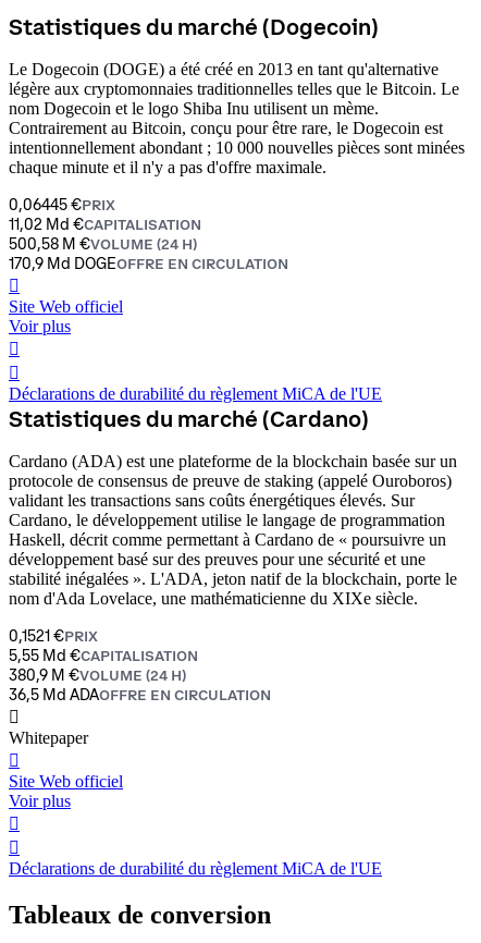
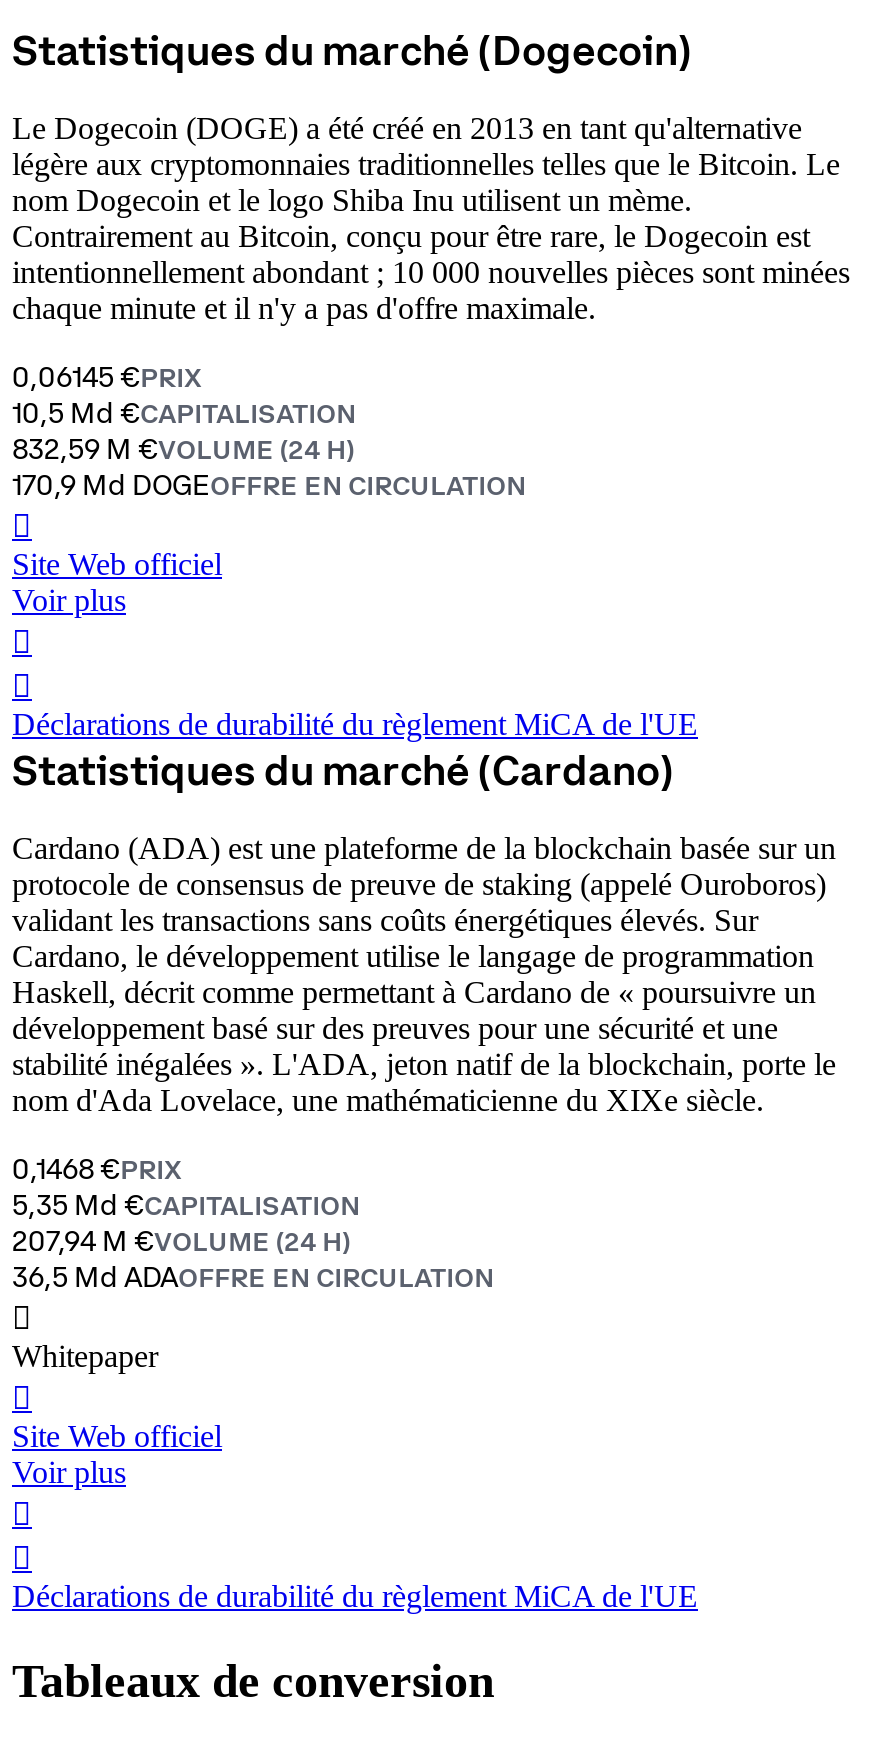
- 0,06445 €PRIX
+ 0,06145 €PRIX

- 11,02 Md €CAPITALISATION
+ 10,5 Md €CAPITALISATION

- 500,58 M €VOLUME (24 H)
+ 832,59 M €VOLUME (24 H)

- 0,1521 €PRIX
+ 0,1468 €PRIX

- 5,55 Md €CAPITALISATION
+ 5,35 Md €CAPITALISATION

- 380,9 M €VOLUME (24 H)
+ 207,94 M €VOLUME (24 H)
